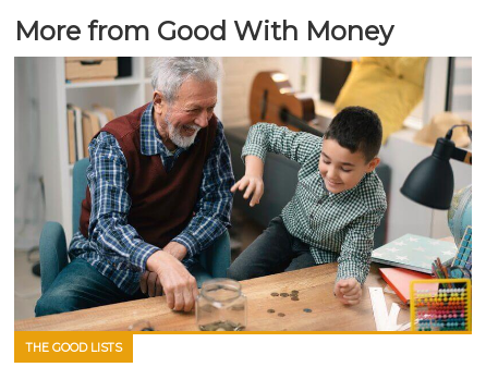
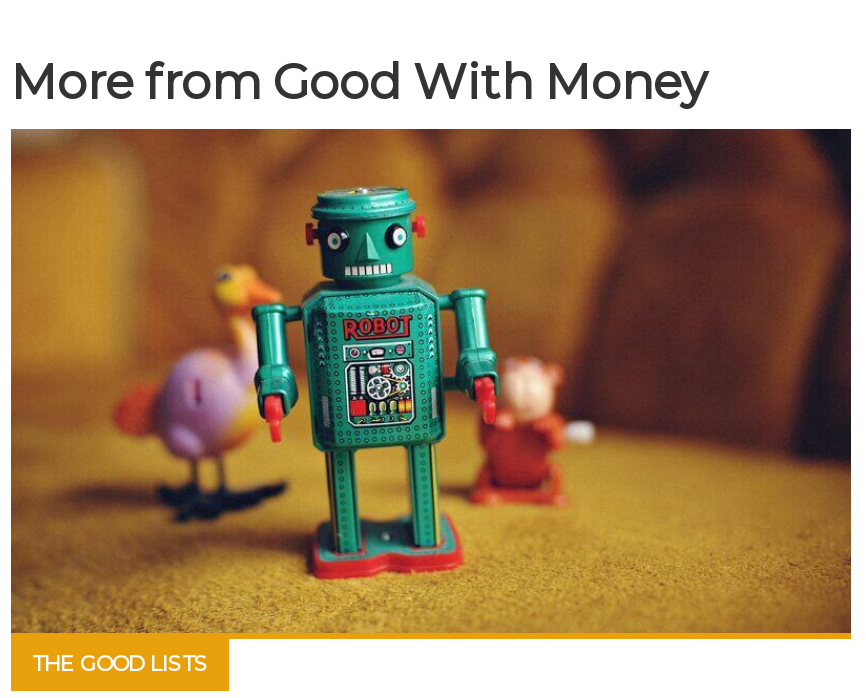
- [image]
+ [image]
